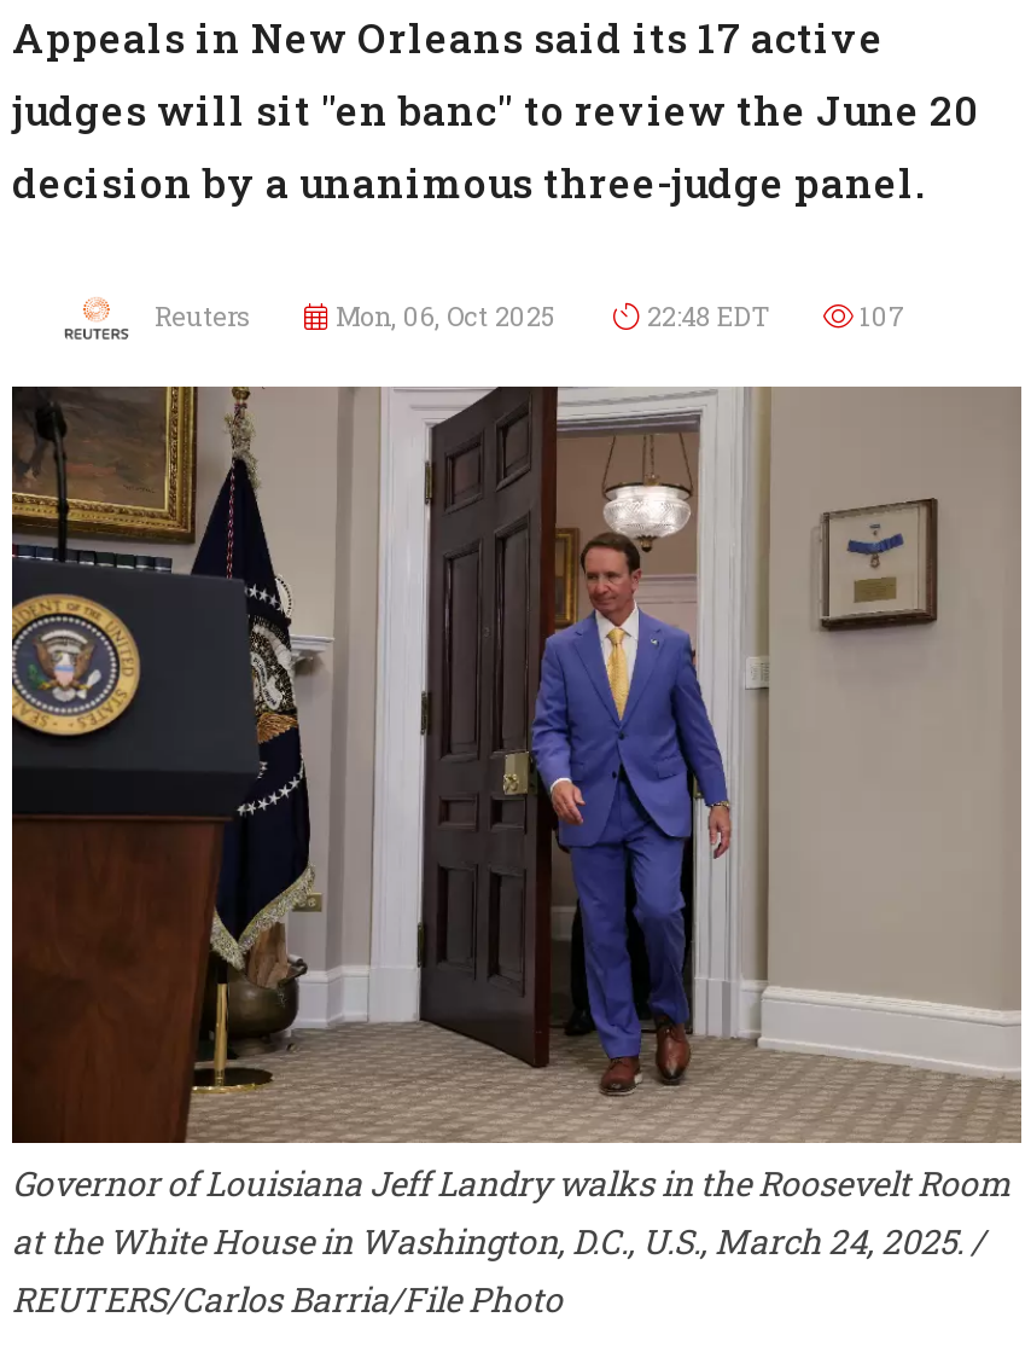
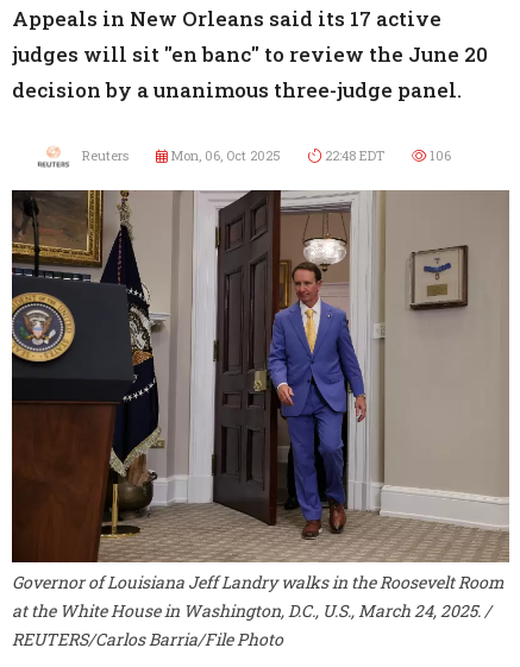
- 107
+ 106
